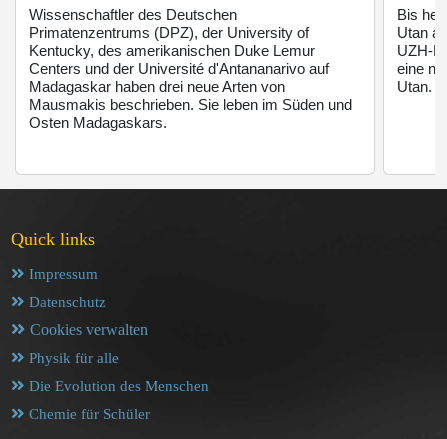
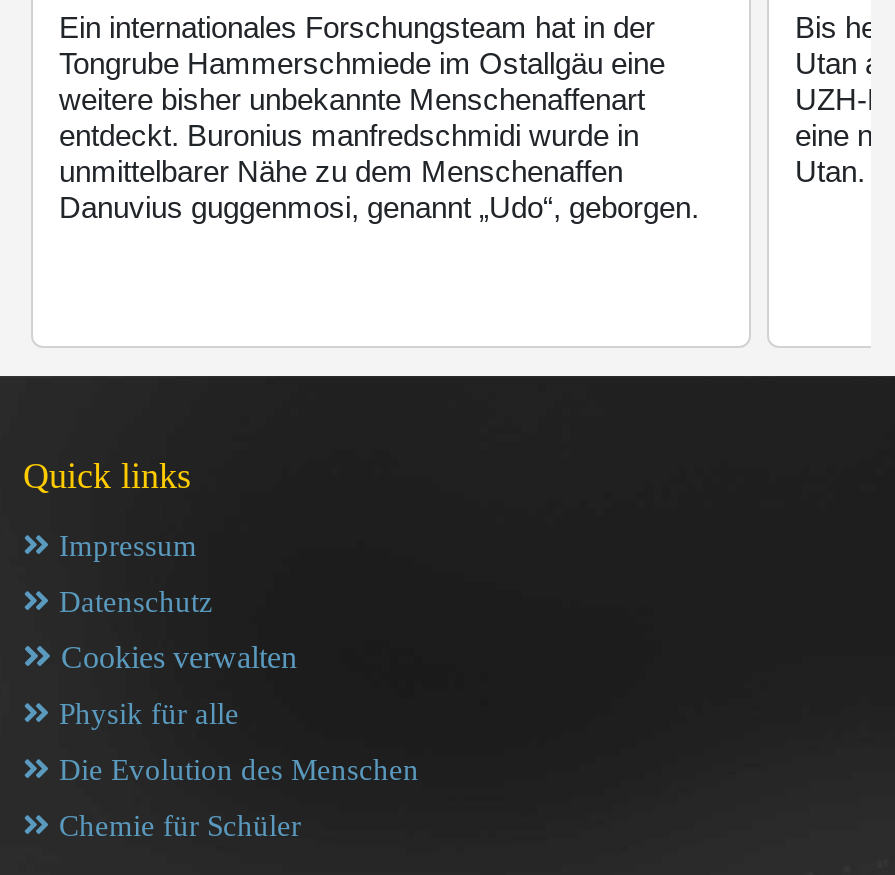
- Wissenschaftler des Deutschen
- Primatenzentrums (DPZ), der University of
- Kentucky, des amerikanischen Duke Lemur
- Centers und der Université d'Antananarivo auf
- Madagaskar haben drei neue Arten von
- Mausmakis beschrieben. Sie leben im Süden und
- Osten Madagaskars.
+ Ein internationales Forschungsteam hat in der
+ Tongrube Hammerschmiede im Ostallgäu eine
+ weitere bisher unbekannte Menschenaffenart
+ entdeckt. Buronius manfredschmidi wurde in
+ unmittelbarer Nähe zu dem Menschenaffen
+ Danuvius guggenmosi, genannt „Udo“, geborgen.
